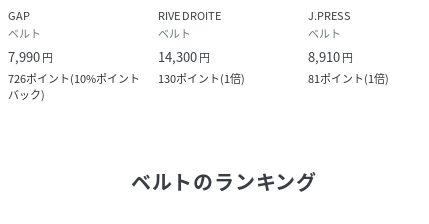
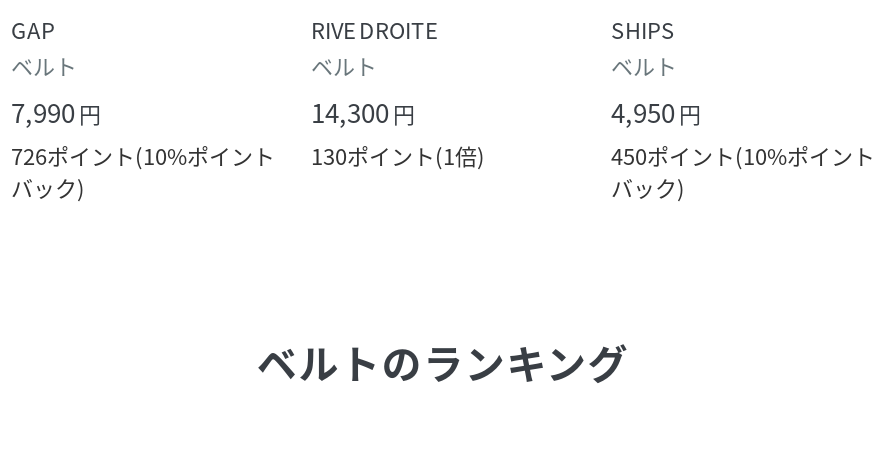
- J.PRESS
+ SHIPS

- 8,910 円
- 81ポイント(1倍)
+ 4,950 円
+ 450ポイント(10%ポイント
+ バック)
